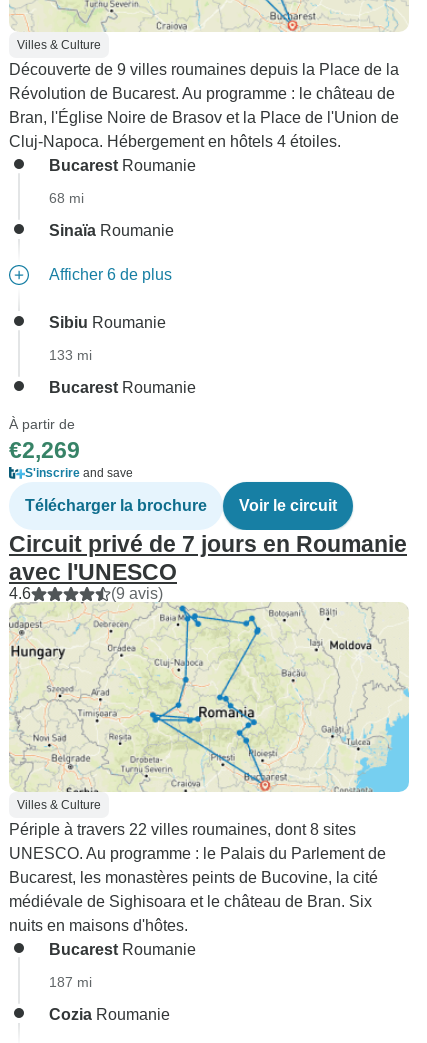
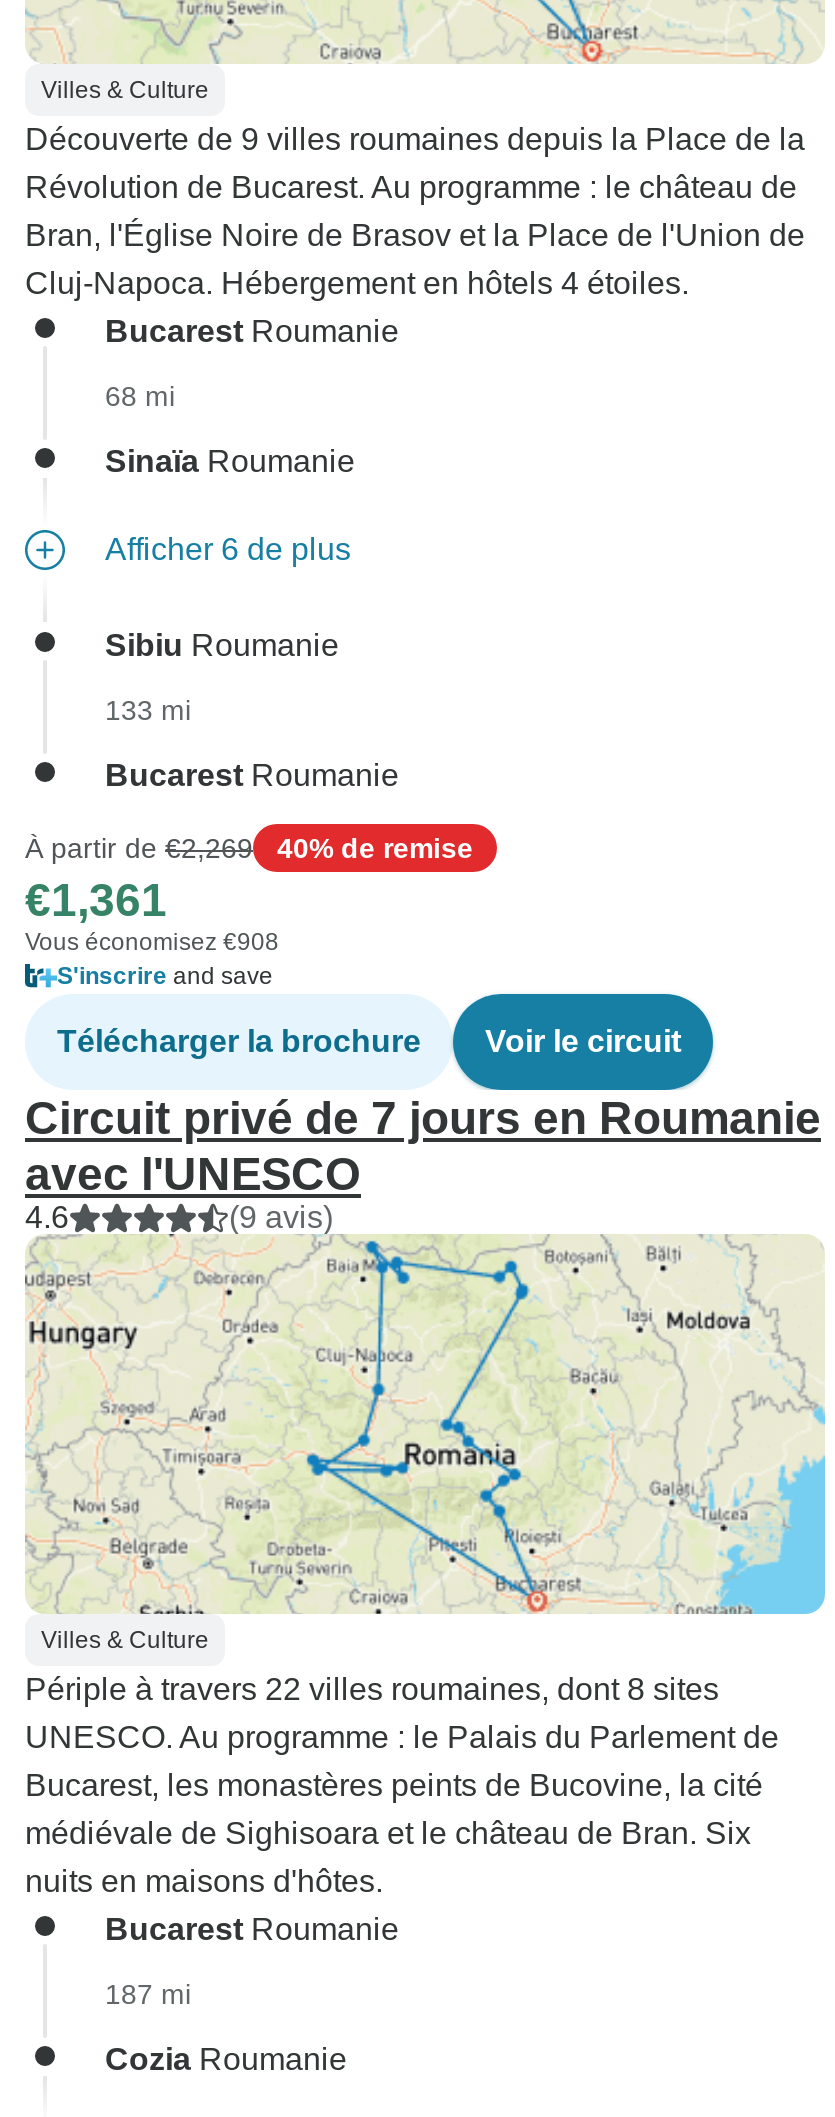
- À partir de
- €2,269
+ À partir de €2,269
+ 40% de remise
+ €1,361
+ Vous économisez €908
